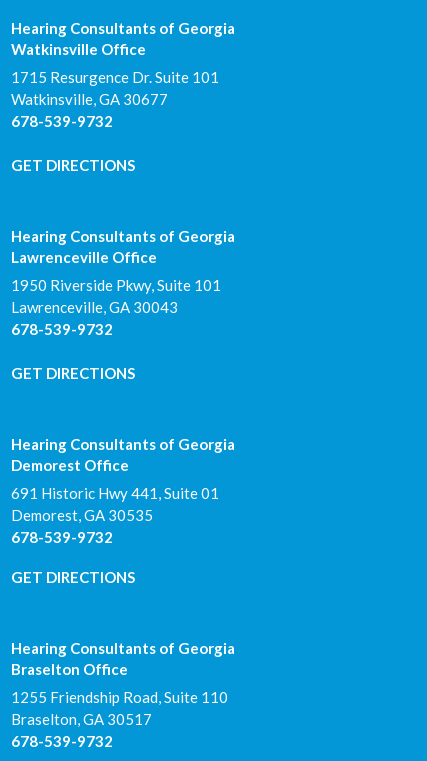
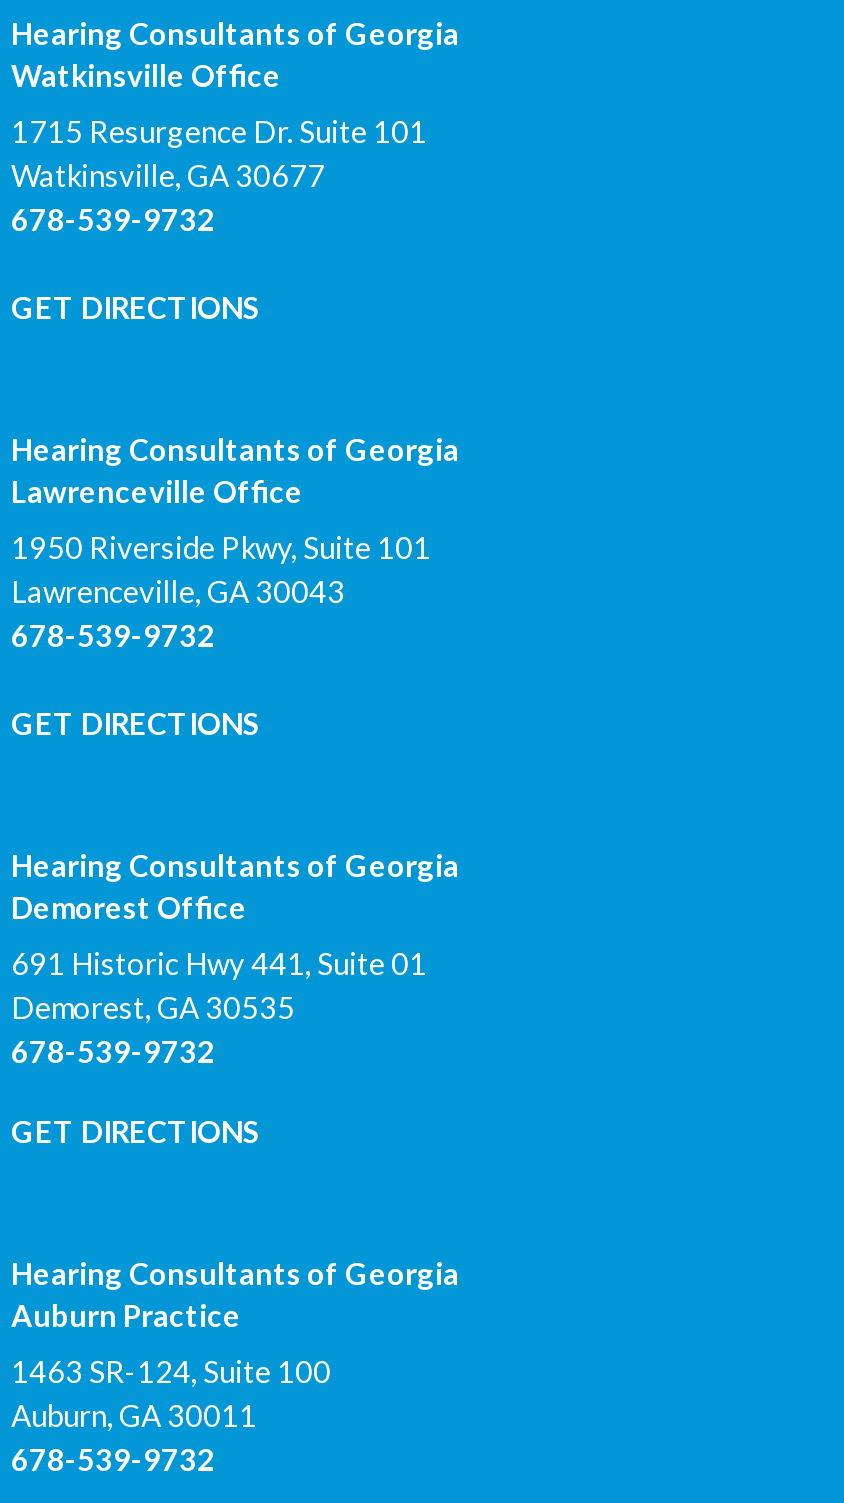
- Braselton Office
+ Auburn Practice

- 1255 Friendship Road, Suite 110
- Braselton, GA 30517
+ 1463 SR-124, Suite 100
+ Auburn, GA 30011
